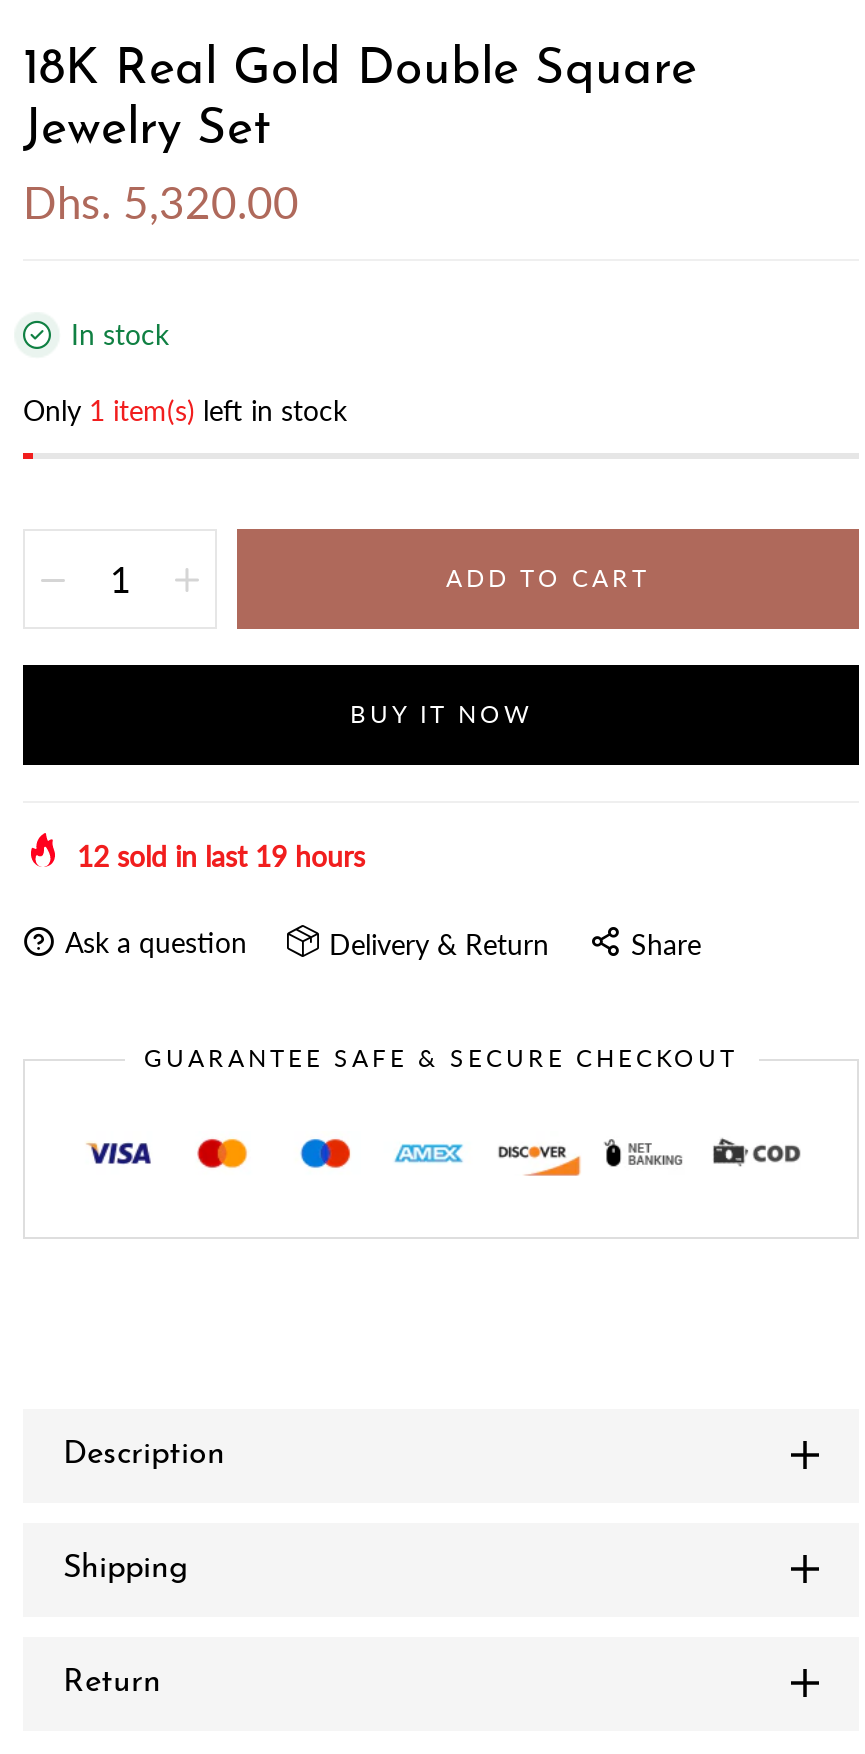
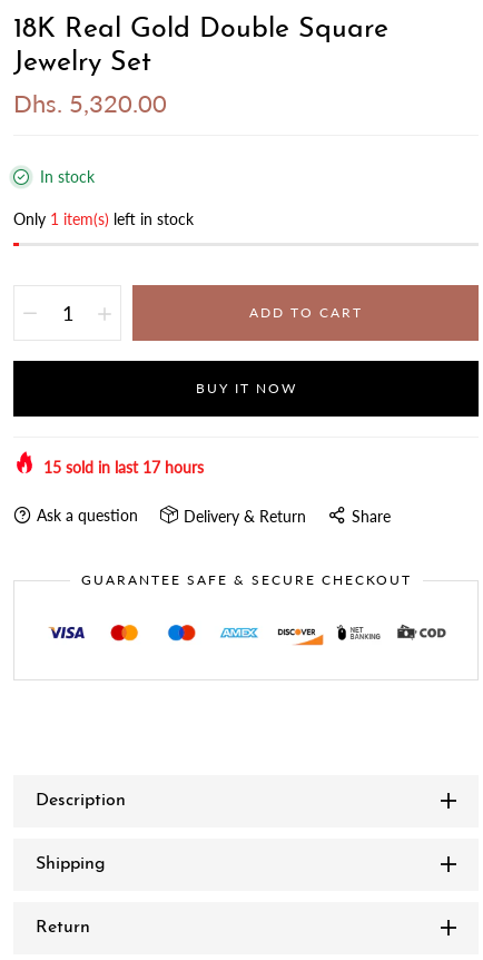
- 12 sold in last 19 hours
+ 15 sold in last 17 hours
